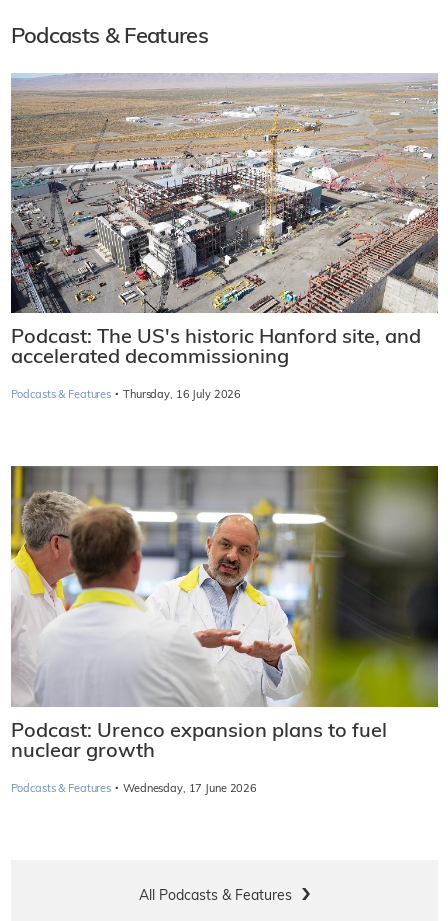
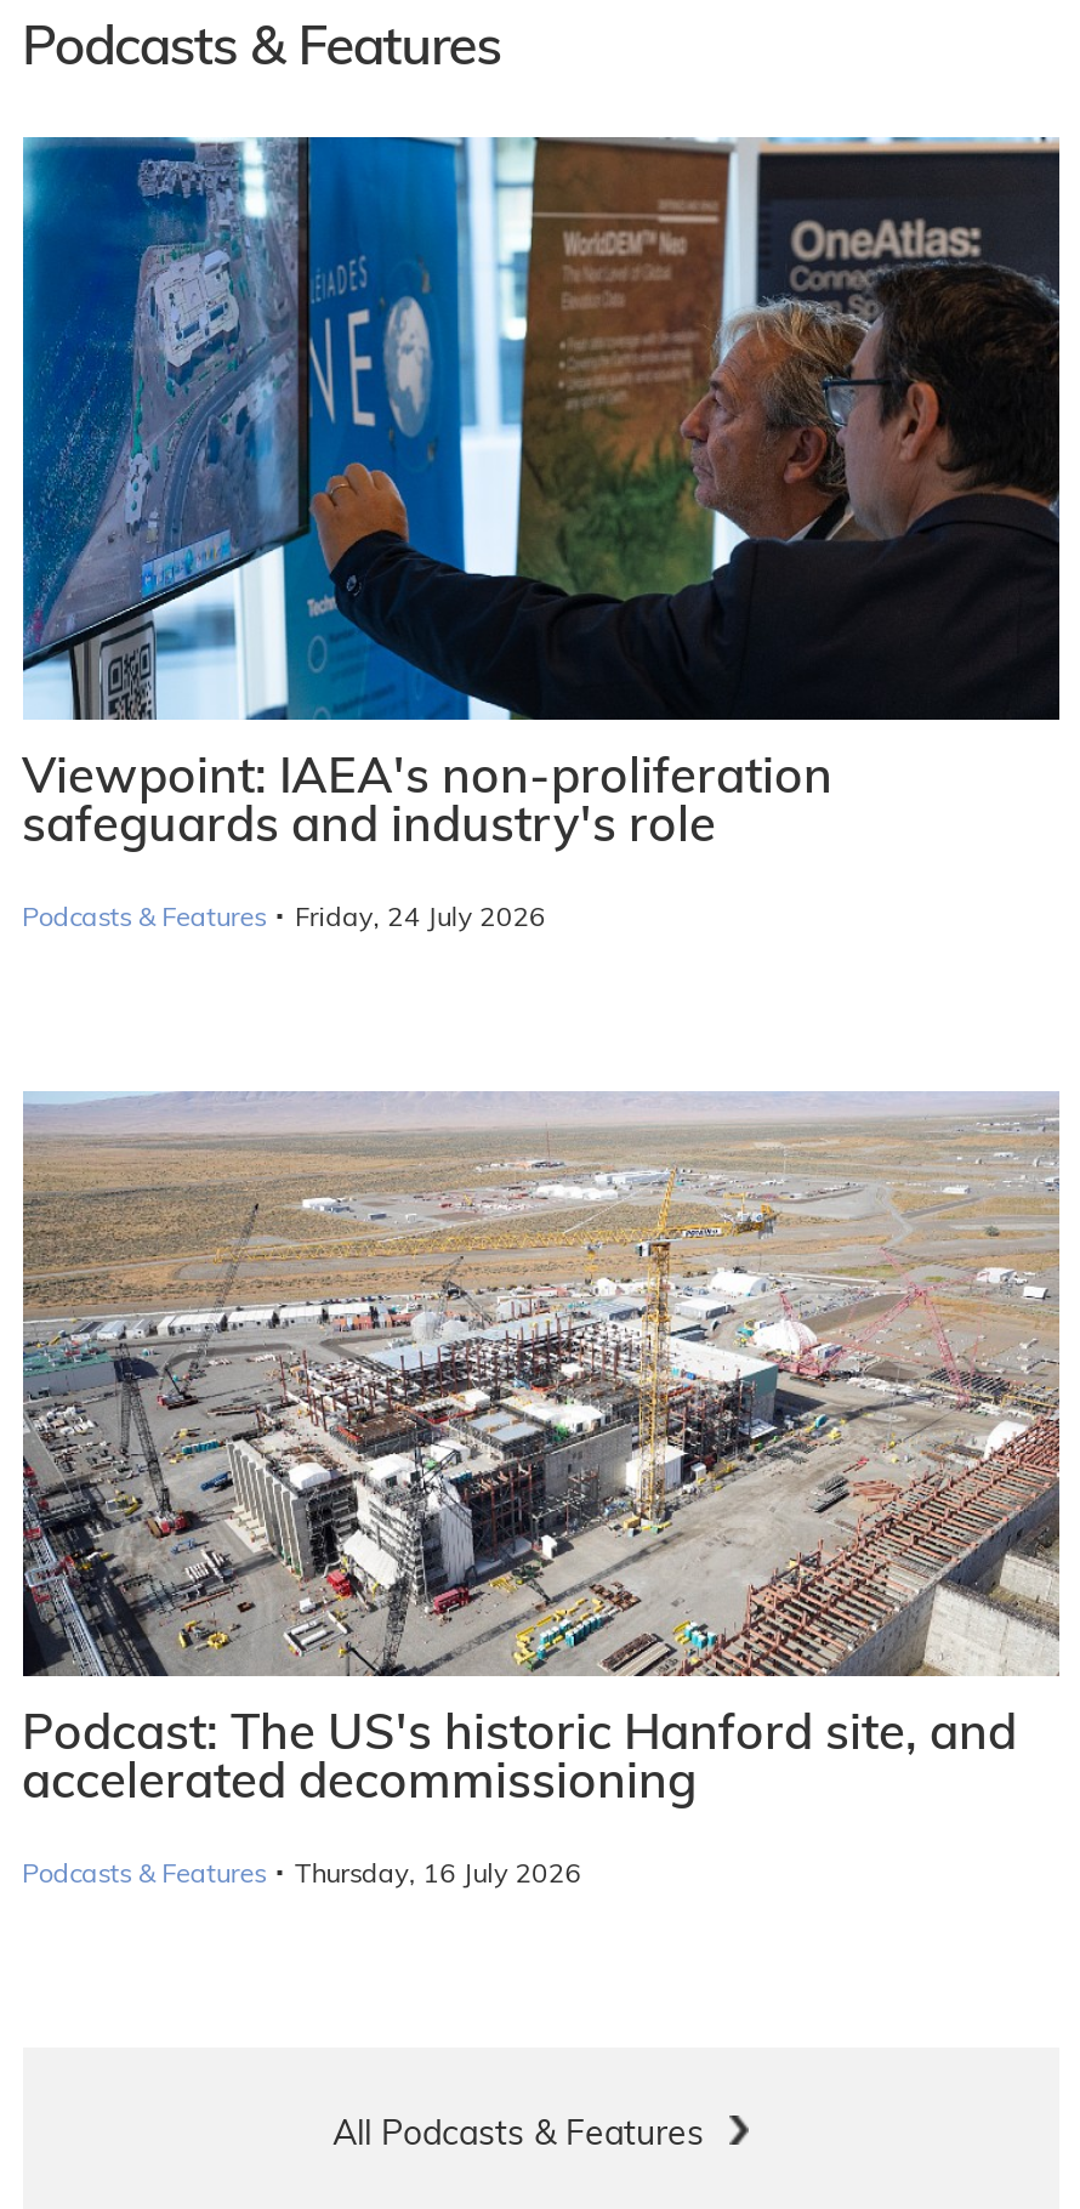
+ [image]
+ Viewpoint: IAEA's non-proliferation
+ safeguards and industry's role
+ Podcasts & Features · Friday, 24 July 2026

moved down: [image] | Podcast: The US's historic Hanford site, and | accelerated decommissioning | Podcasts & Features · Thursday, 16 July 2026

- [image]
- Podcast: Urenco expansion plans to fuel
- nuclear growth
- Podcasts & Features · Wednesday, 17 June 2026
